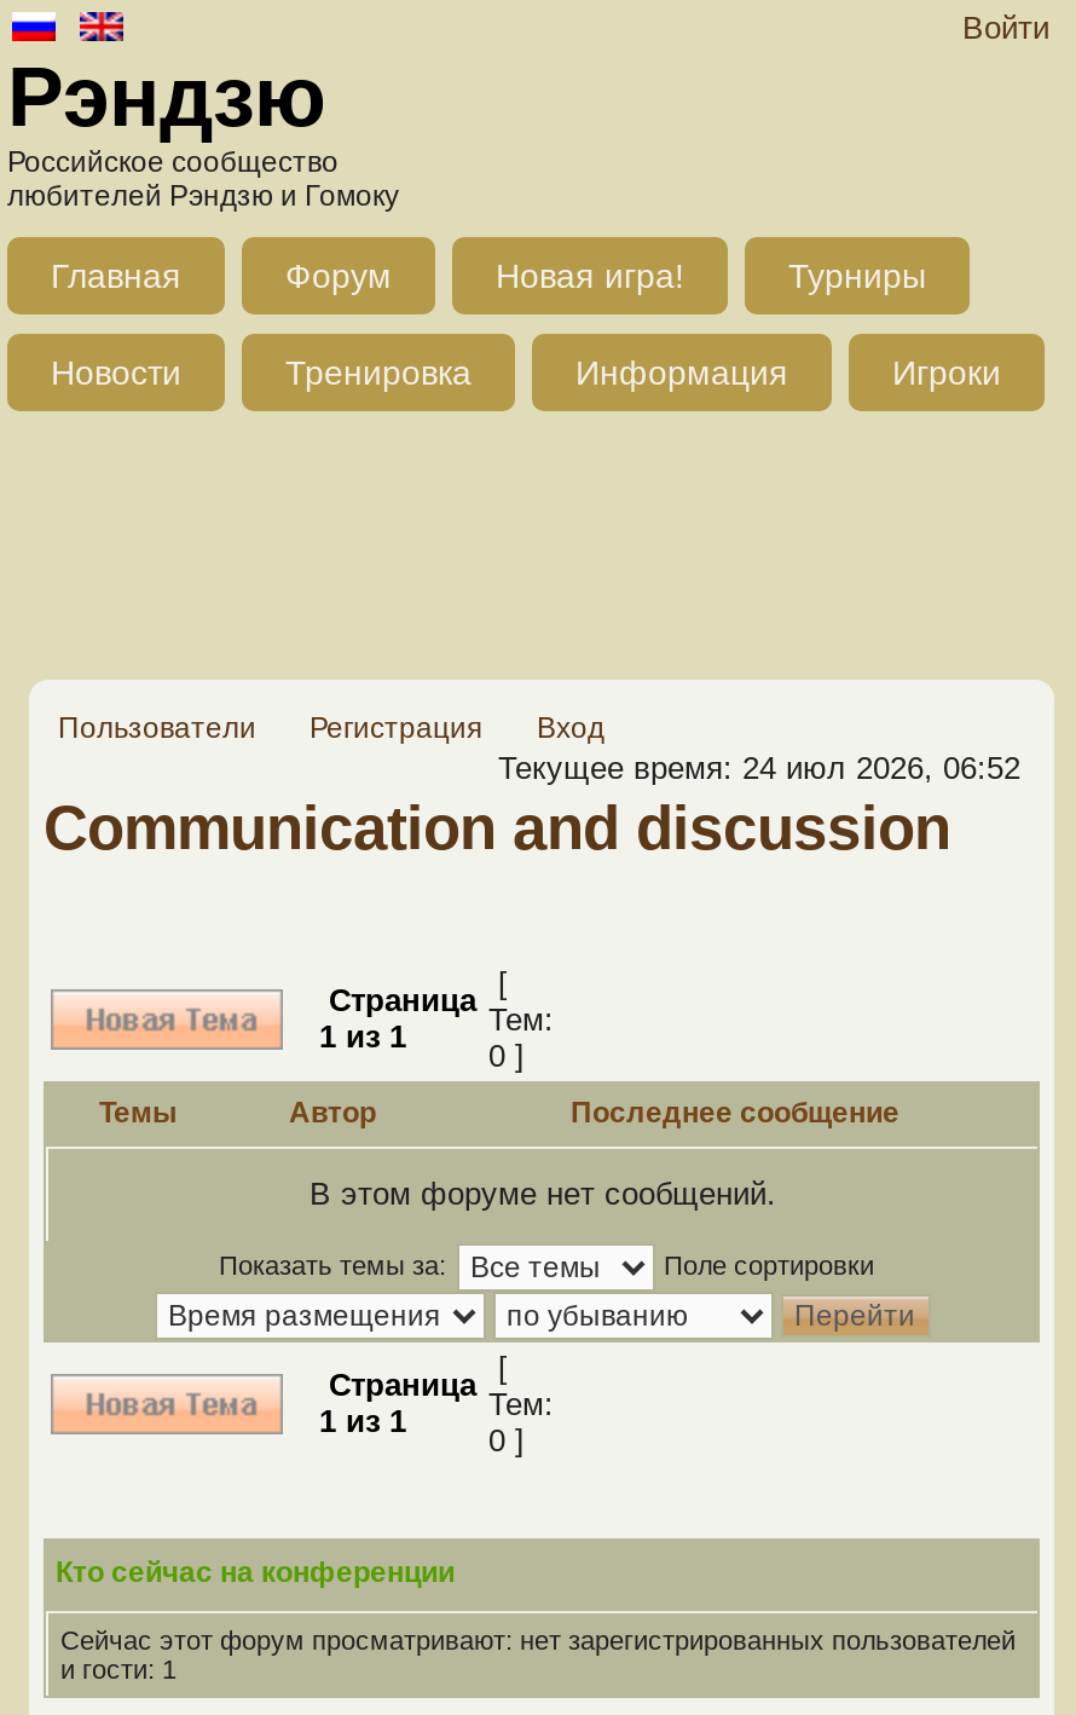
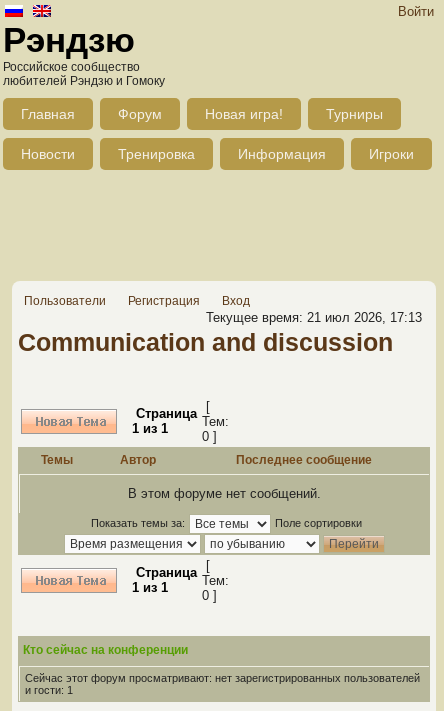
- Текущее время: 24 июл 2026, 06:52
+ Текущее время: 21 июл 2026, 17:13
